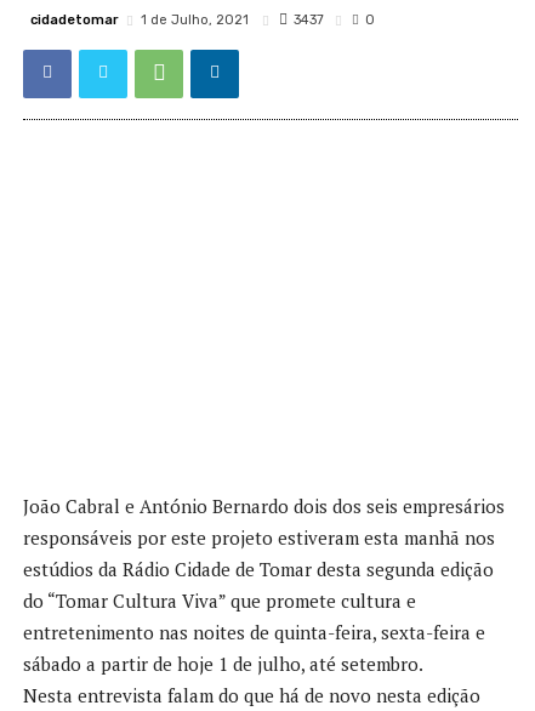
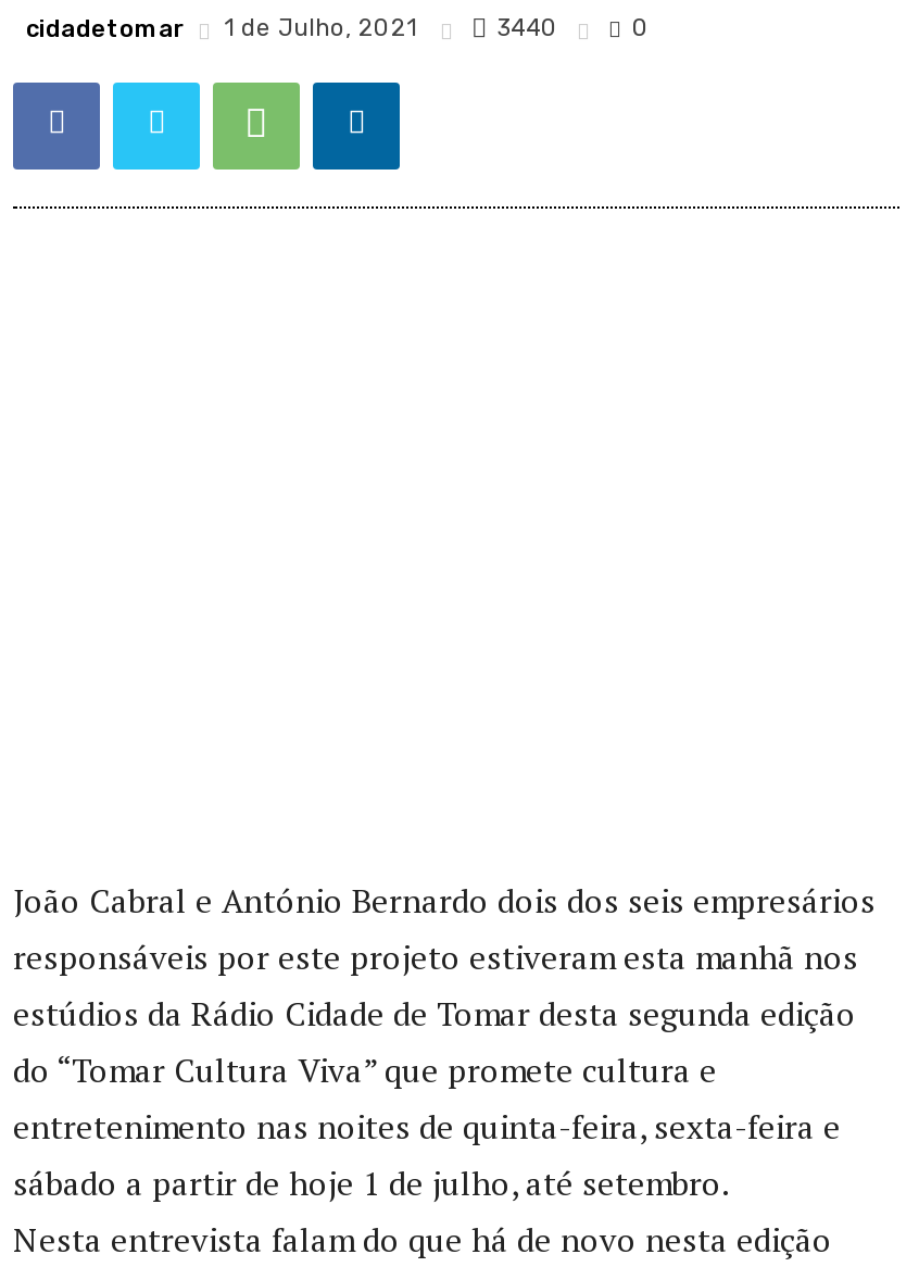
- 3437
+ 3440
